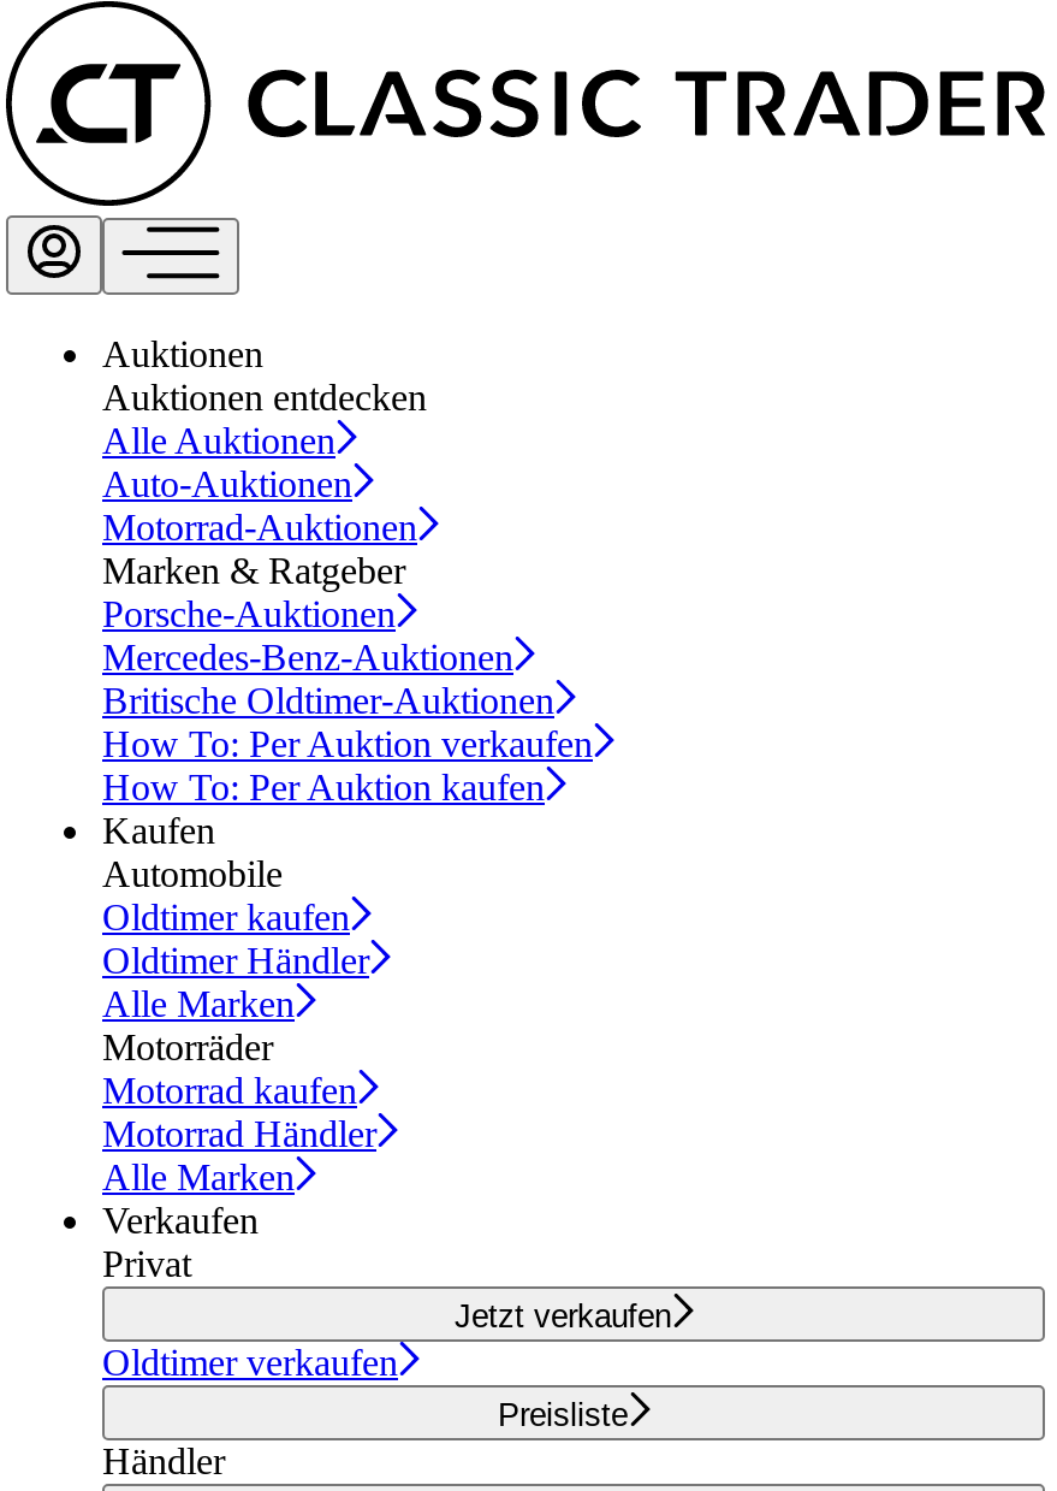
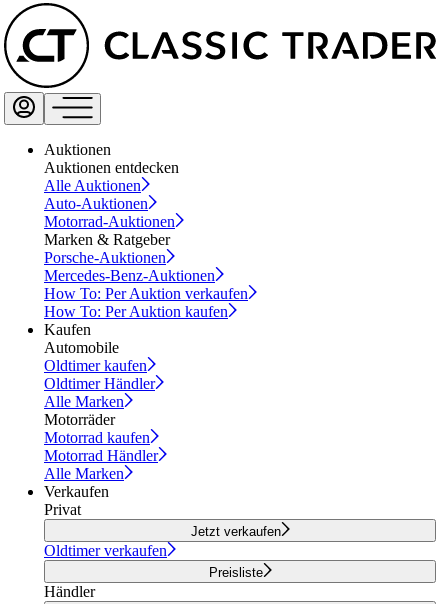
- Britische Oldtimer-Auktionen
